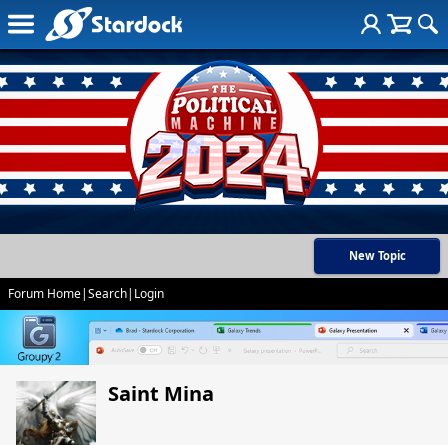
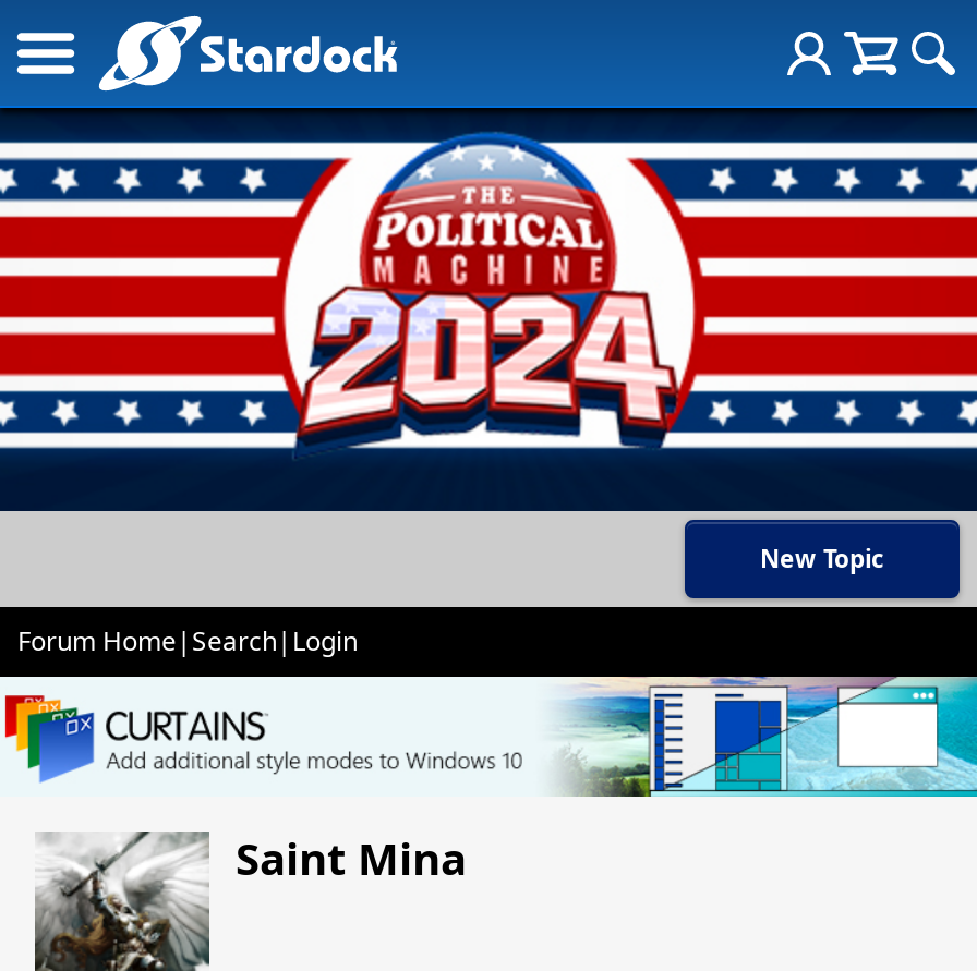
- [image]
+ [image]
